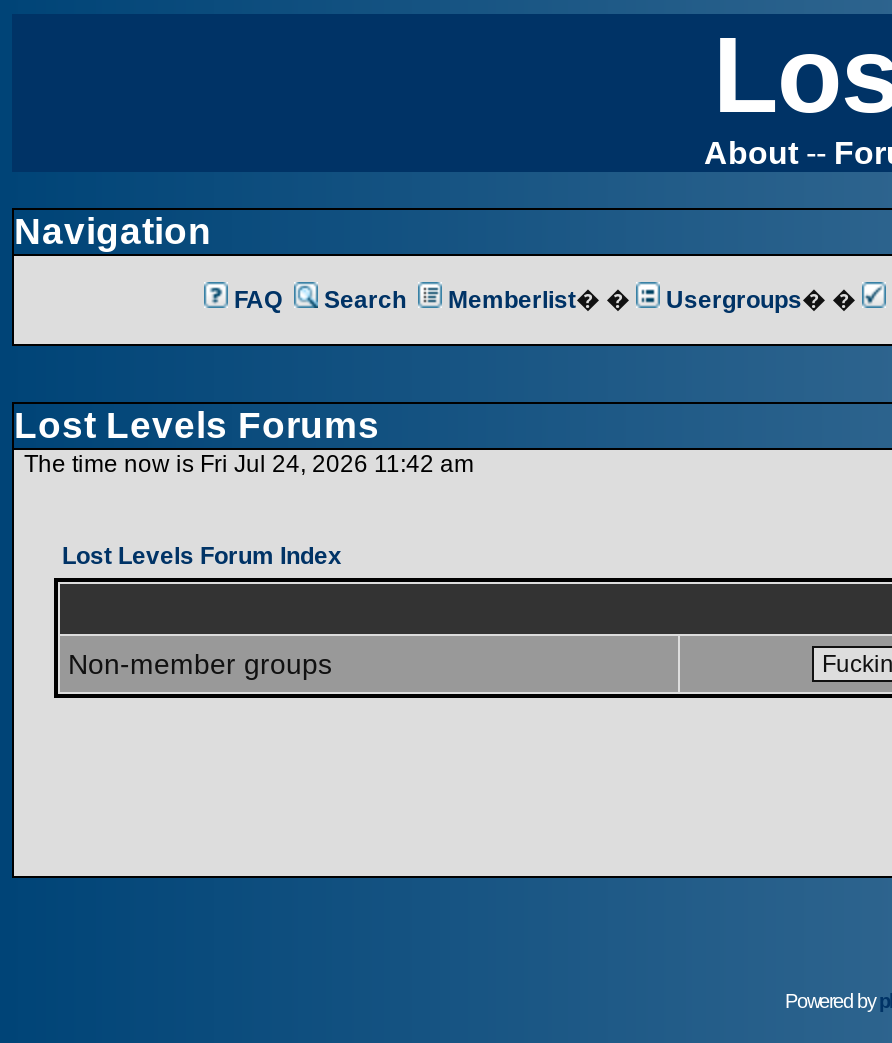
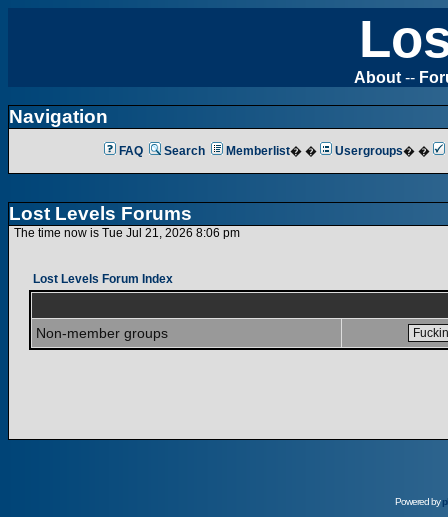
- The time now is Fri Jul 24, 2026 11:42 am
+ The time now is Tue Jul 21, 2026 8:06 pm
